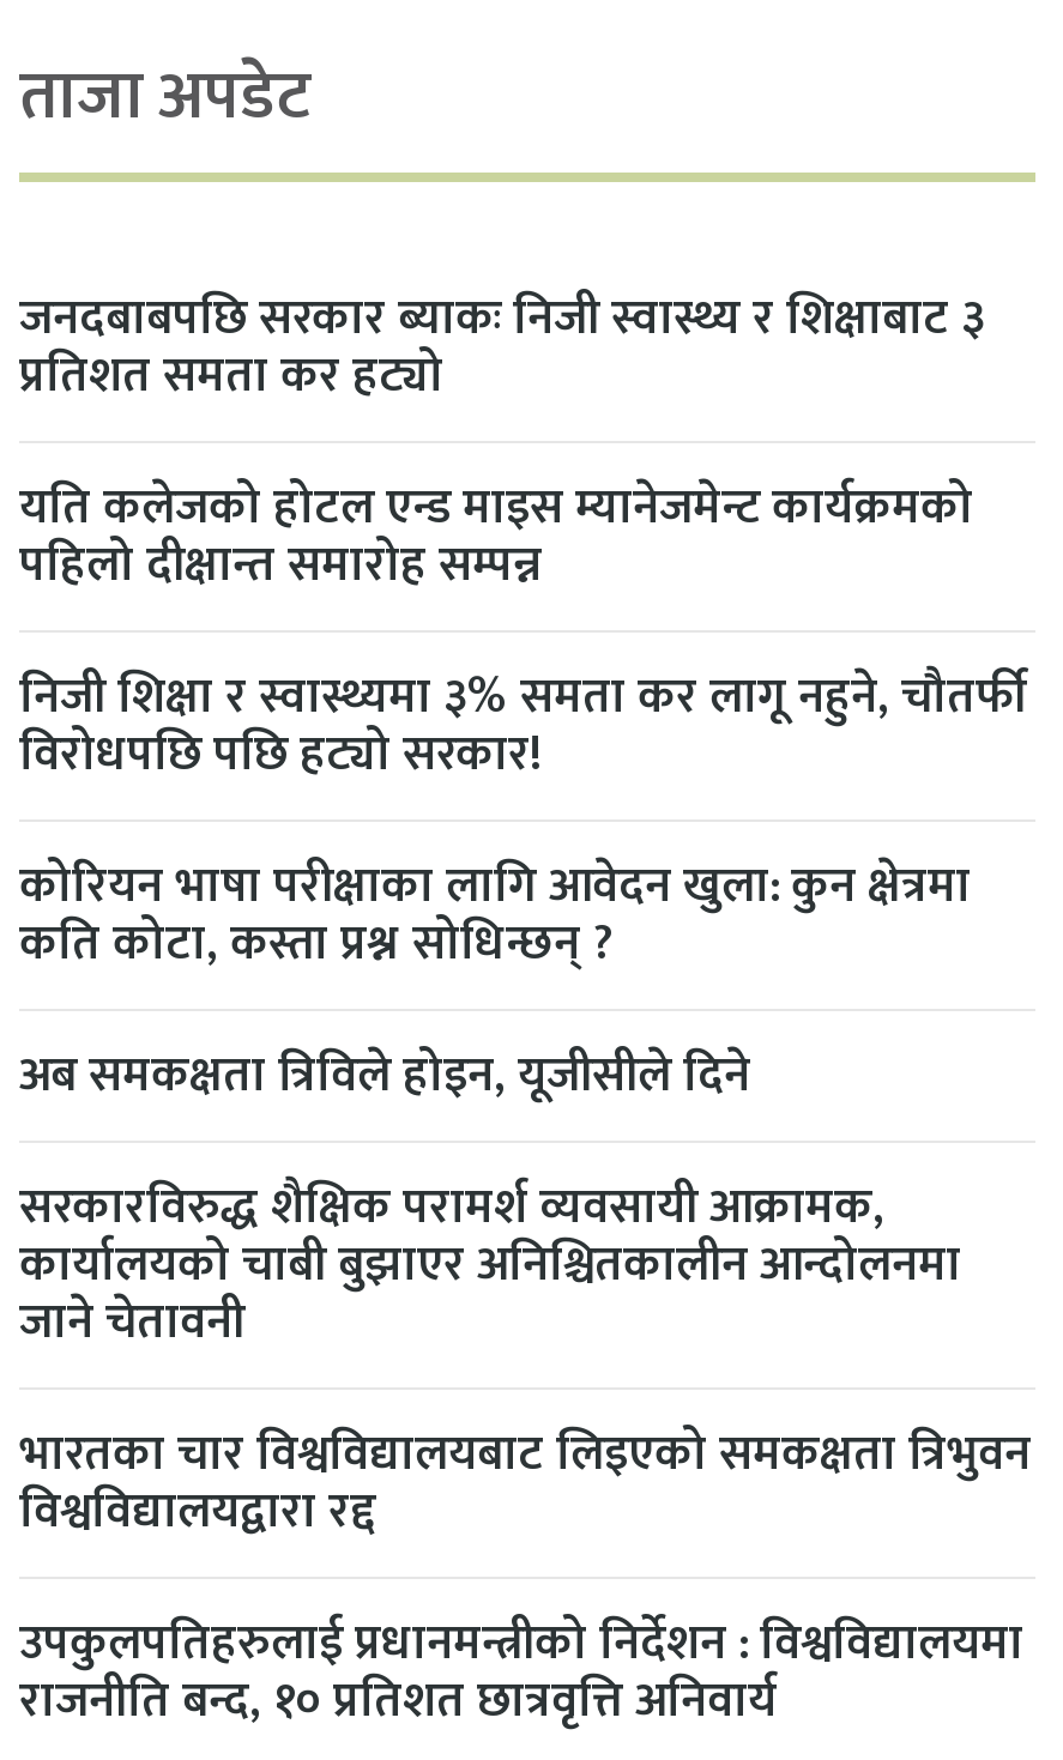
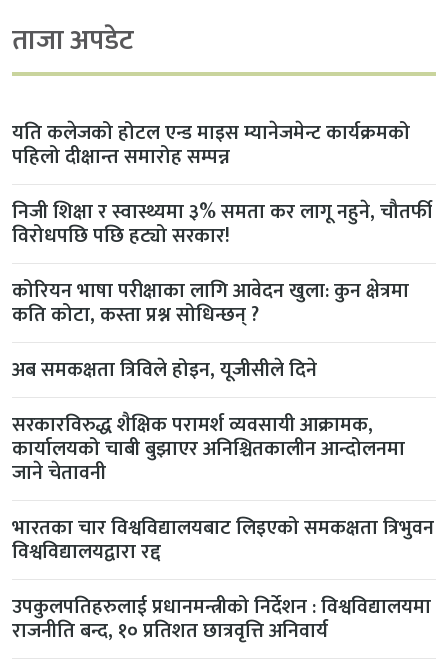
- जनदबाबपछि सरकार ब्याकः निजी स्वास्थ्य र शिक्षाबाट ३
- प्रतिशत समता कर हट्यो
